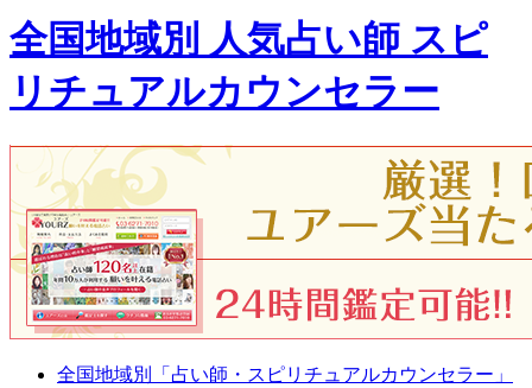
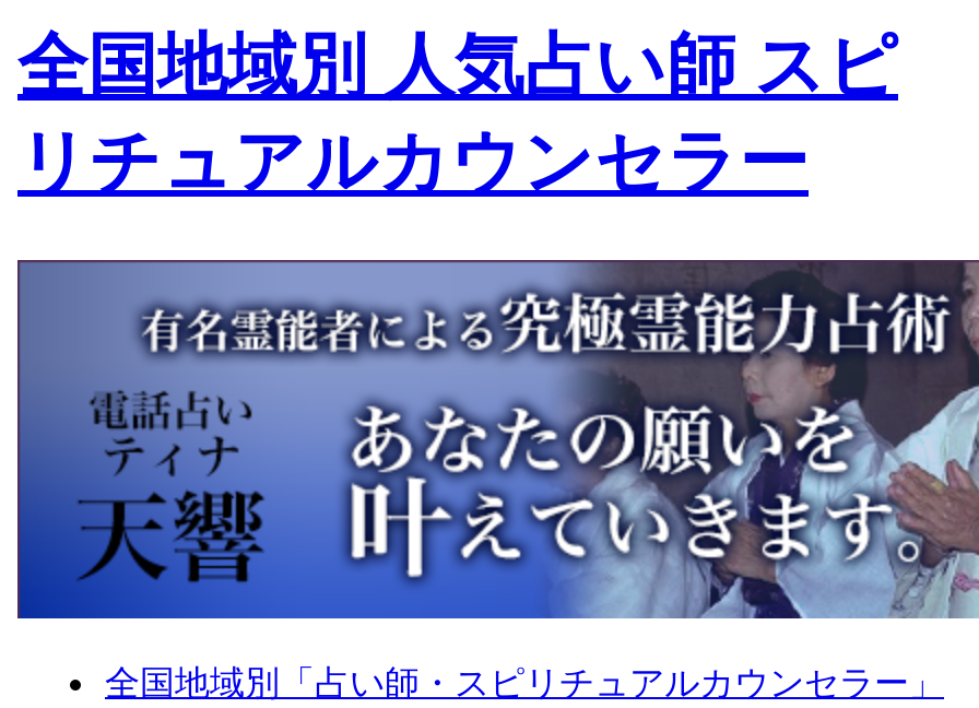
- [image]
+ [image]
